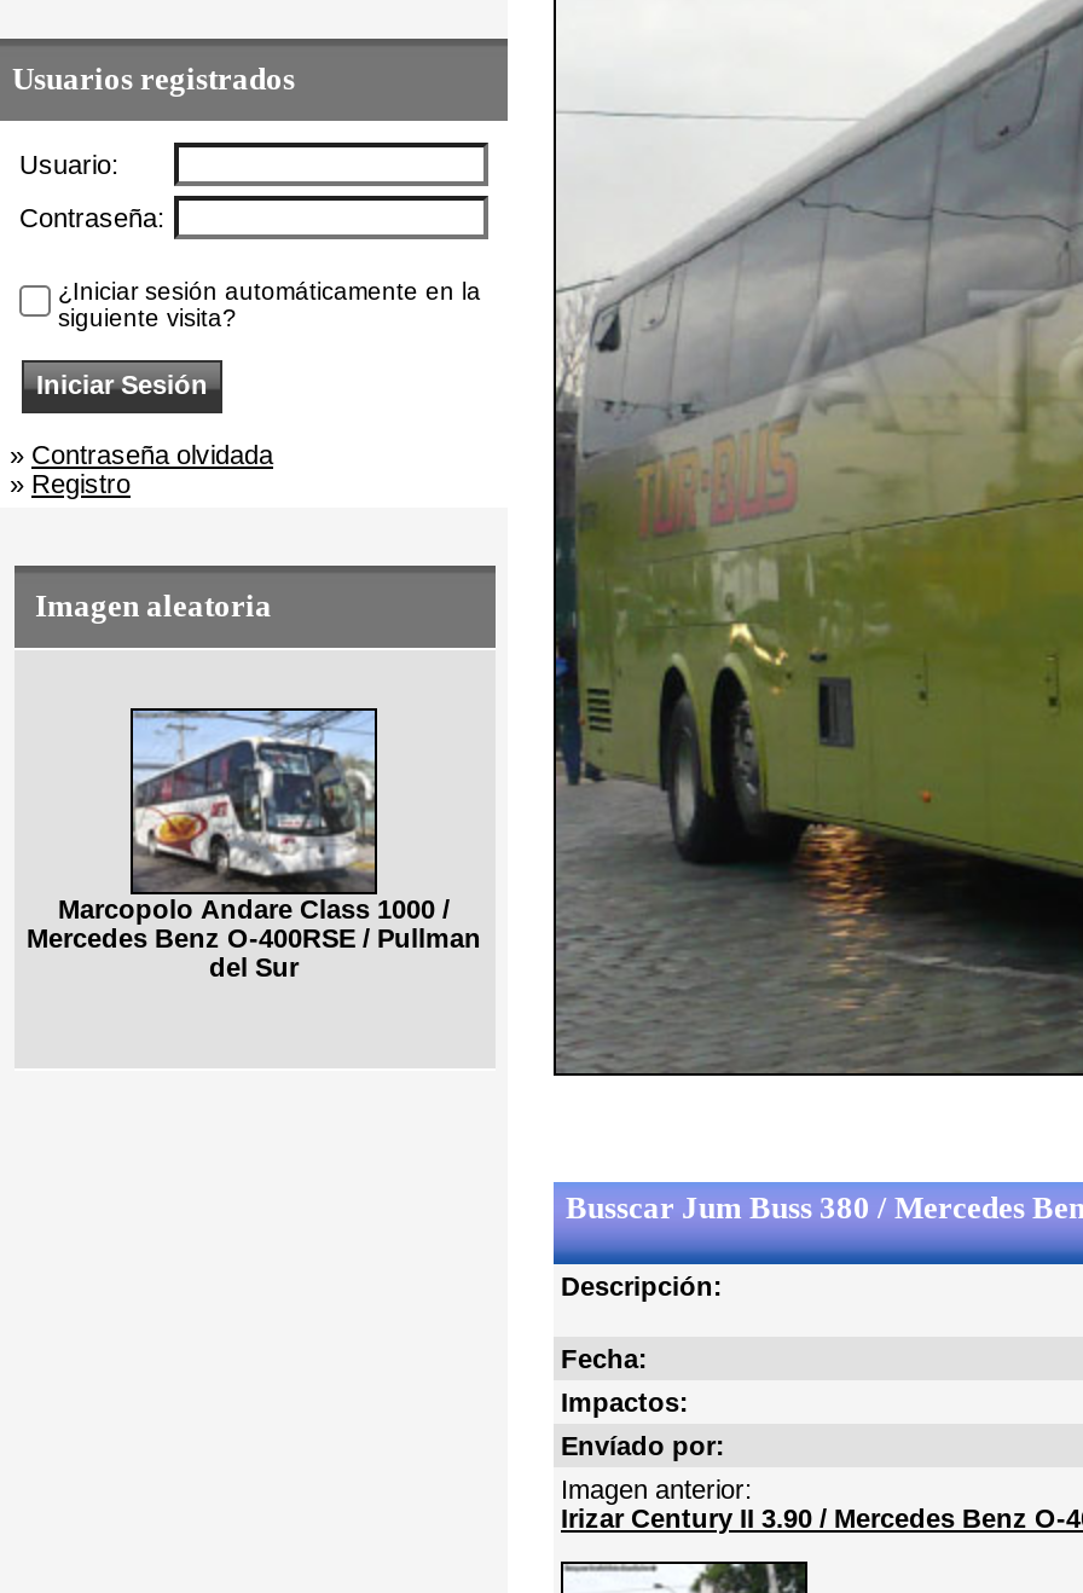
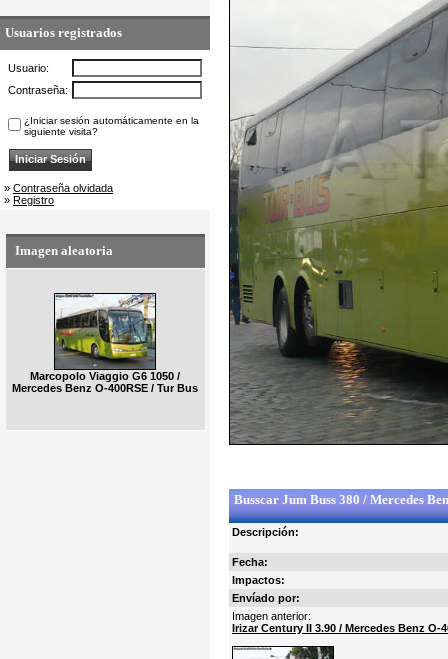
- [image]
- Marcopolo Andare Class 1000 /
- Mercedes Benz O-400RSE / Pullman
- del Sur
+ [image]
+ Marcopolo Viaggio G6 1050 /
+ Mercedes Benz O-400RSE / Tur Bus
